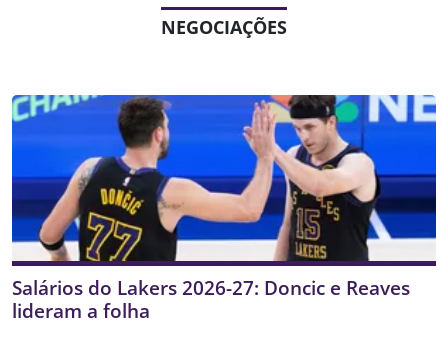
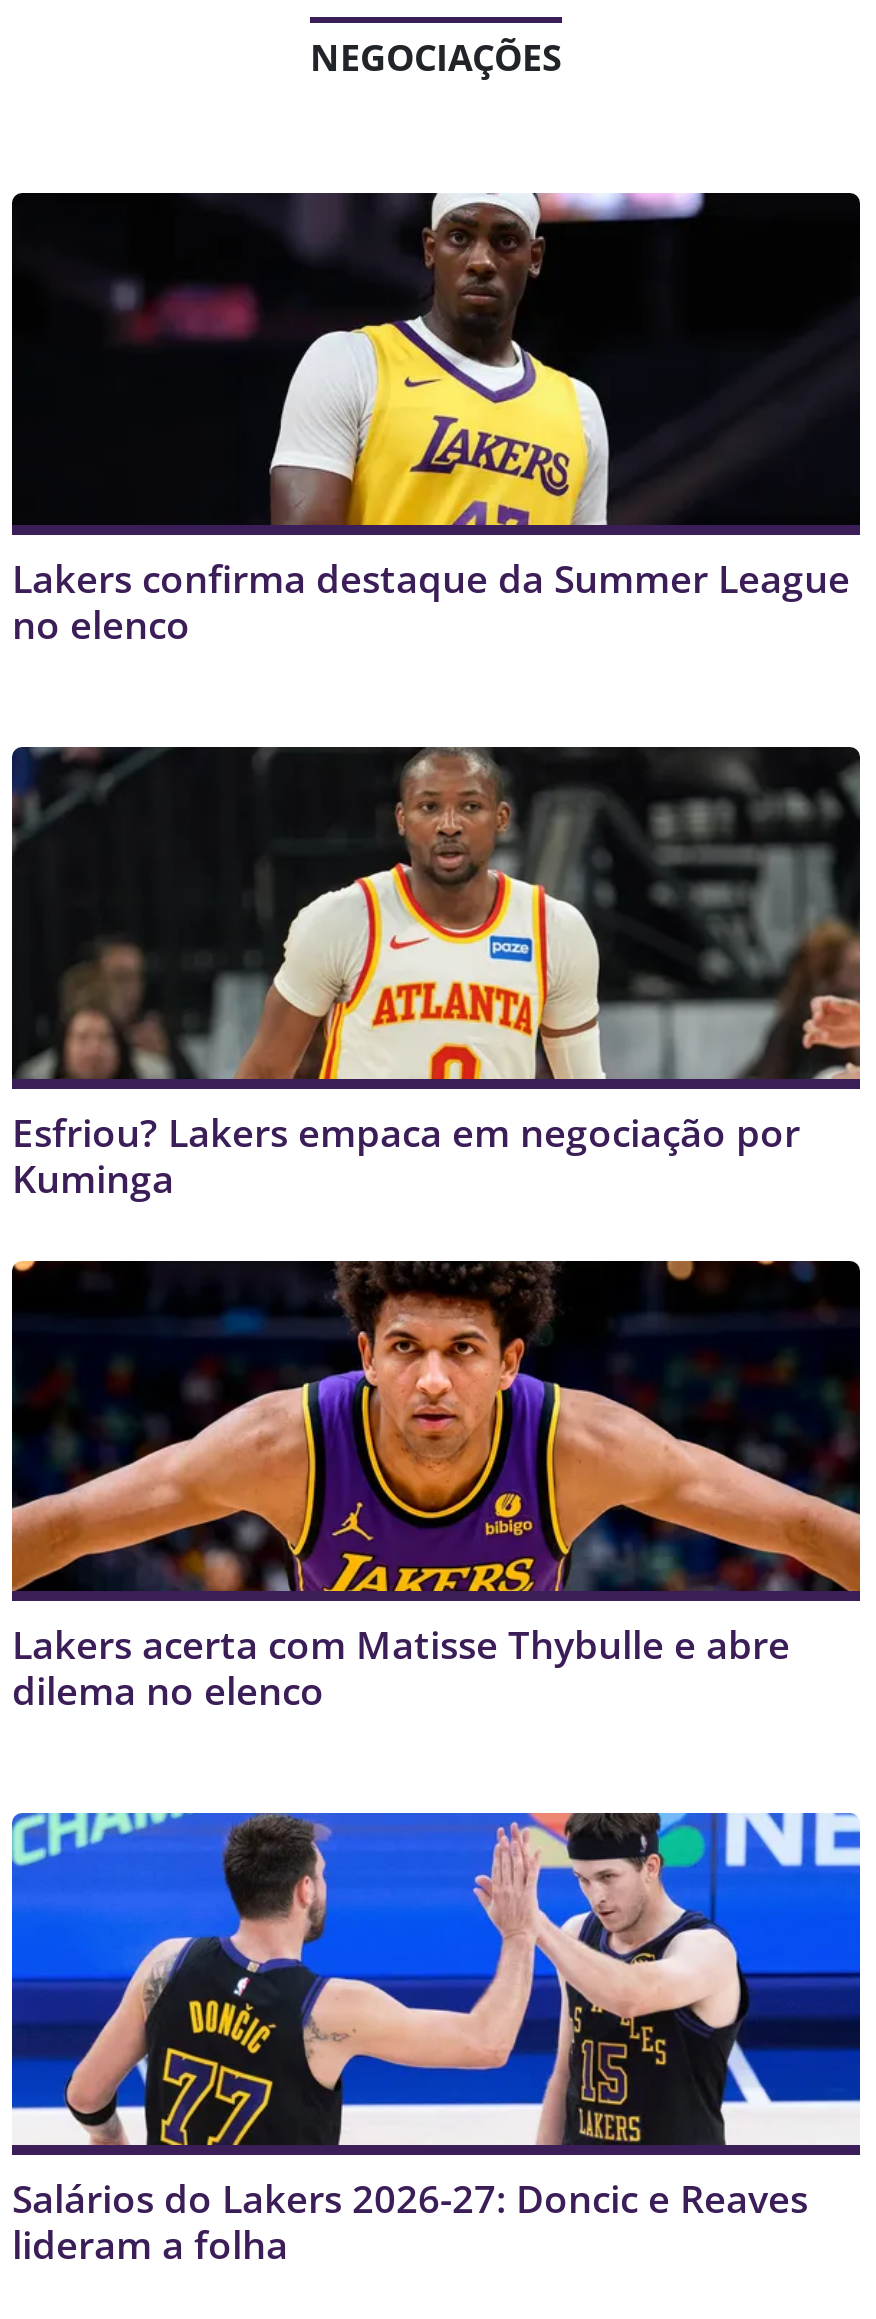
+ [image]
+ Lakers confirma destaque da Summer League
+ no elenco

+ [image]
+ Esfriou? Lakers empaca em negociação por
+ Kuminga

+ [image]
+ Lakers acerta com Matisse Thybulle e abre
+ dilema no elenco
